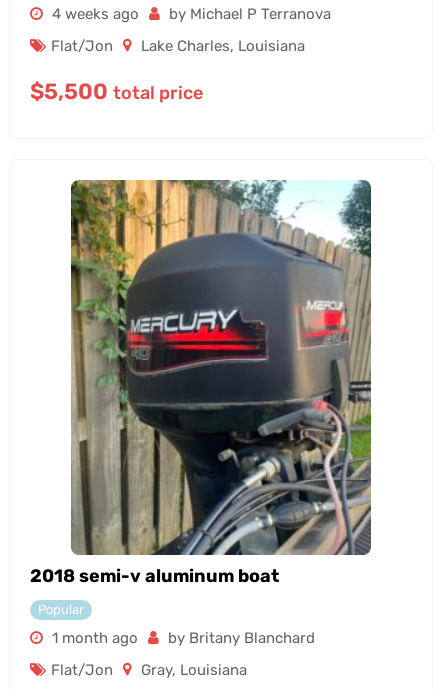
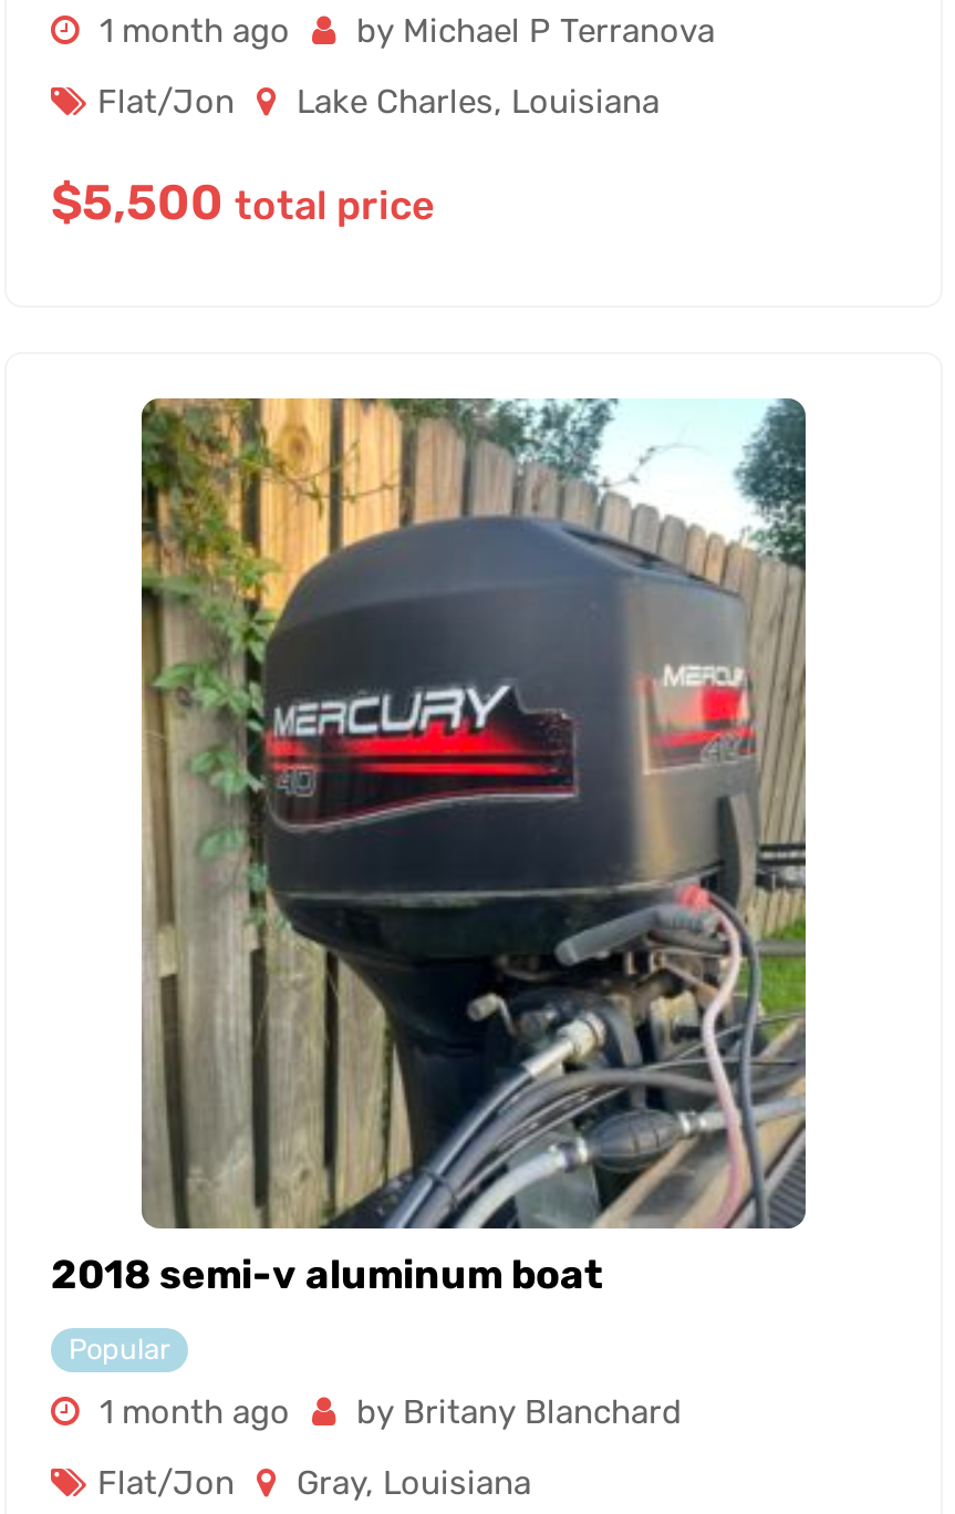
- 4 weeks ago by Michael P Terranova
+ 1 month ago by Michael P Terranova
